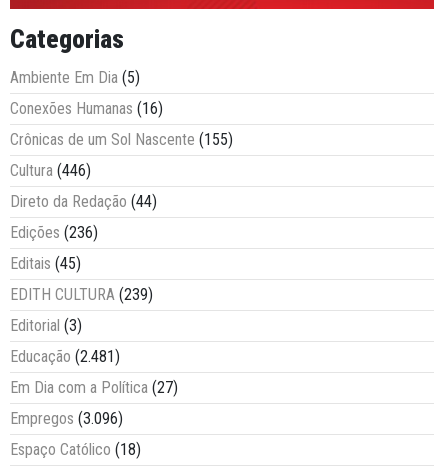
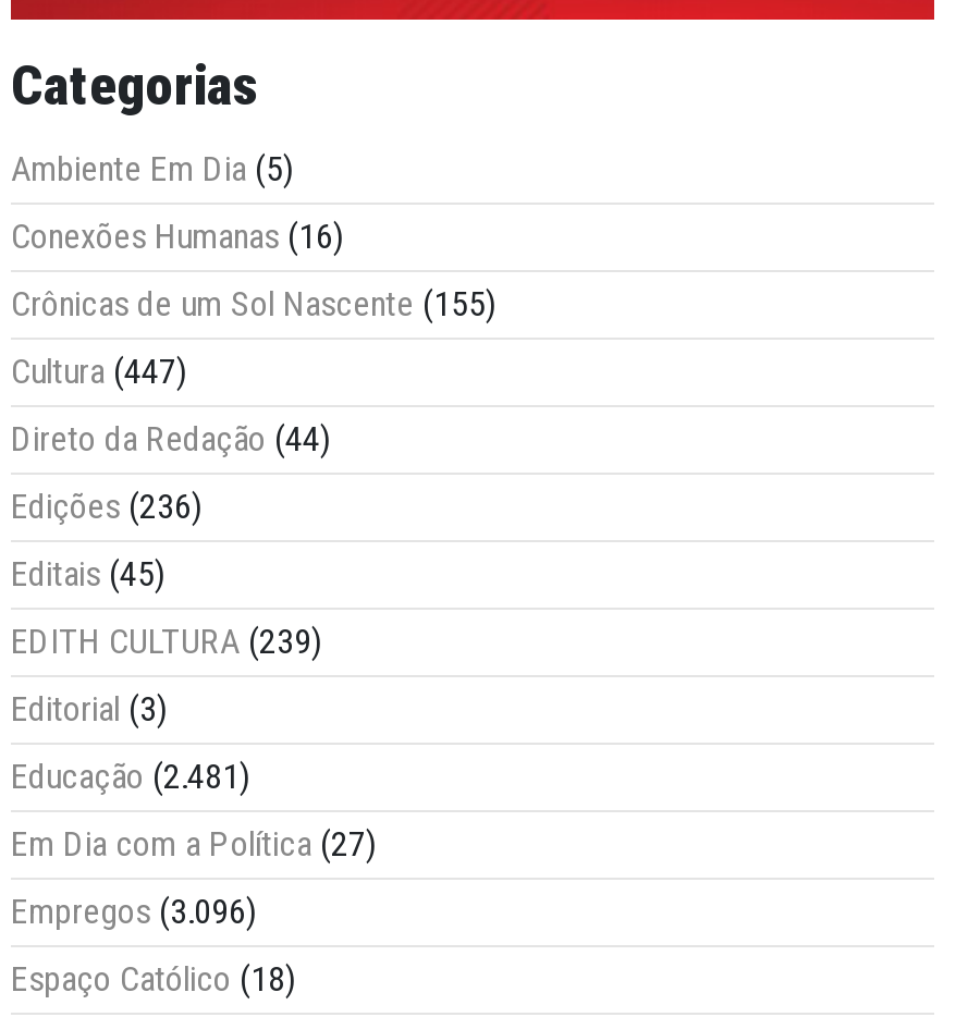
- Cultura (446)
+ Cultura (447)
